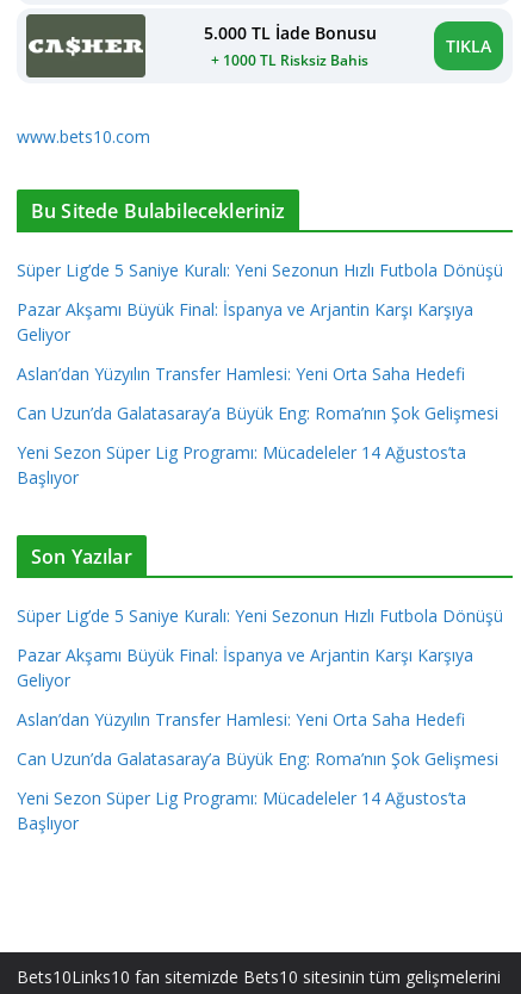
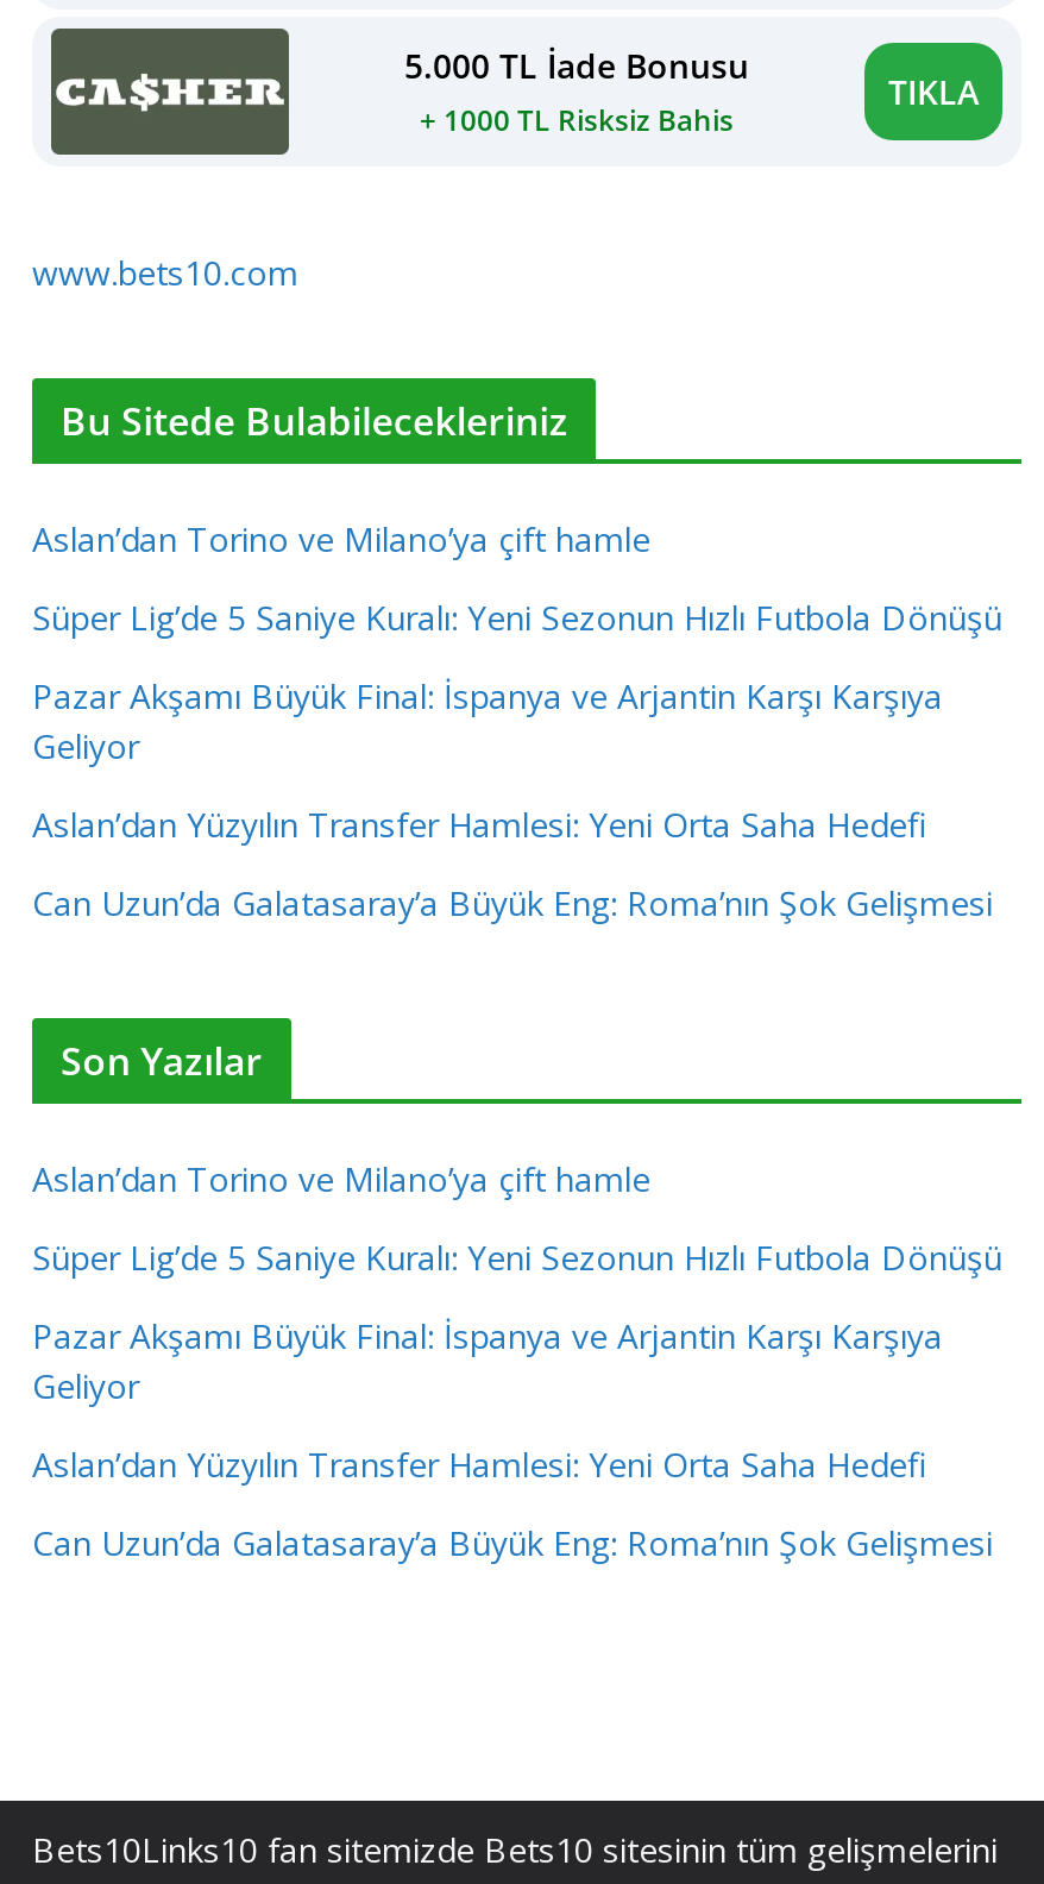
+ Aslan’dan Torino ve Milano’ya çift hamle

moved down: Süper Lig’de 5 Saniye Kuralı: Yeni Sezonun Hızlı Futbola Dönüşü | Pazar Akşamı Büyük Final: İspanya ve Arjantin Karşı Karşıya | Geliyor | Aslan’dan Yüzyılın Transfer Hamlesi: Yeni Orta Saha Hedefi | Can Uzun’da Galatasaray’a Büyük Eng: Roma’nın Şok Gelişmesi

- Yeni Sezon Süper Lig Programı: Mücadeleler 14 Ağustos’ta
- Başlıyor

+ Aslan’dan Torino ve Milano’ya çift hamle

- Yeni Sezon Süper Lig Programı: Mücadeleler 14 Ağustos’ta
- Başlıyor
